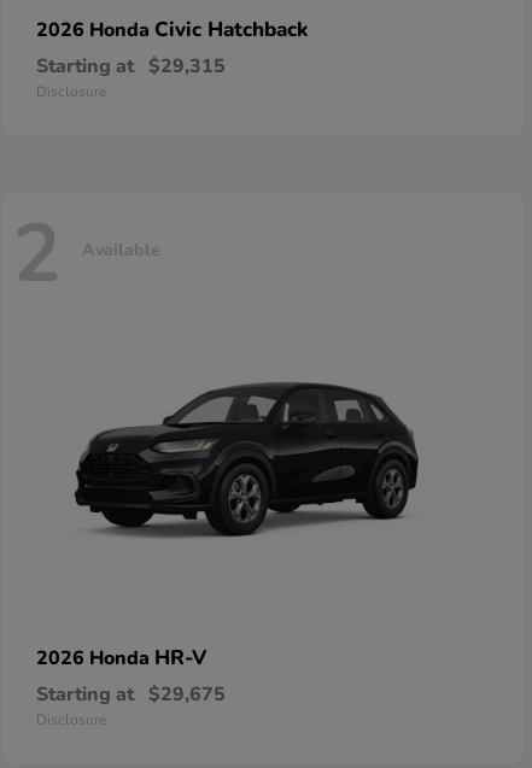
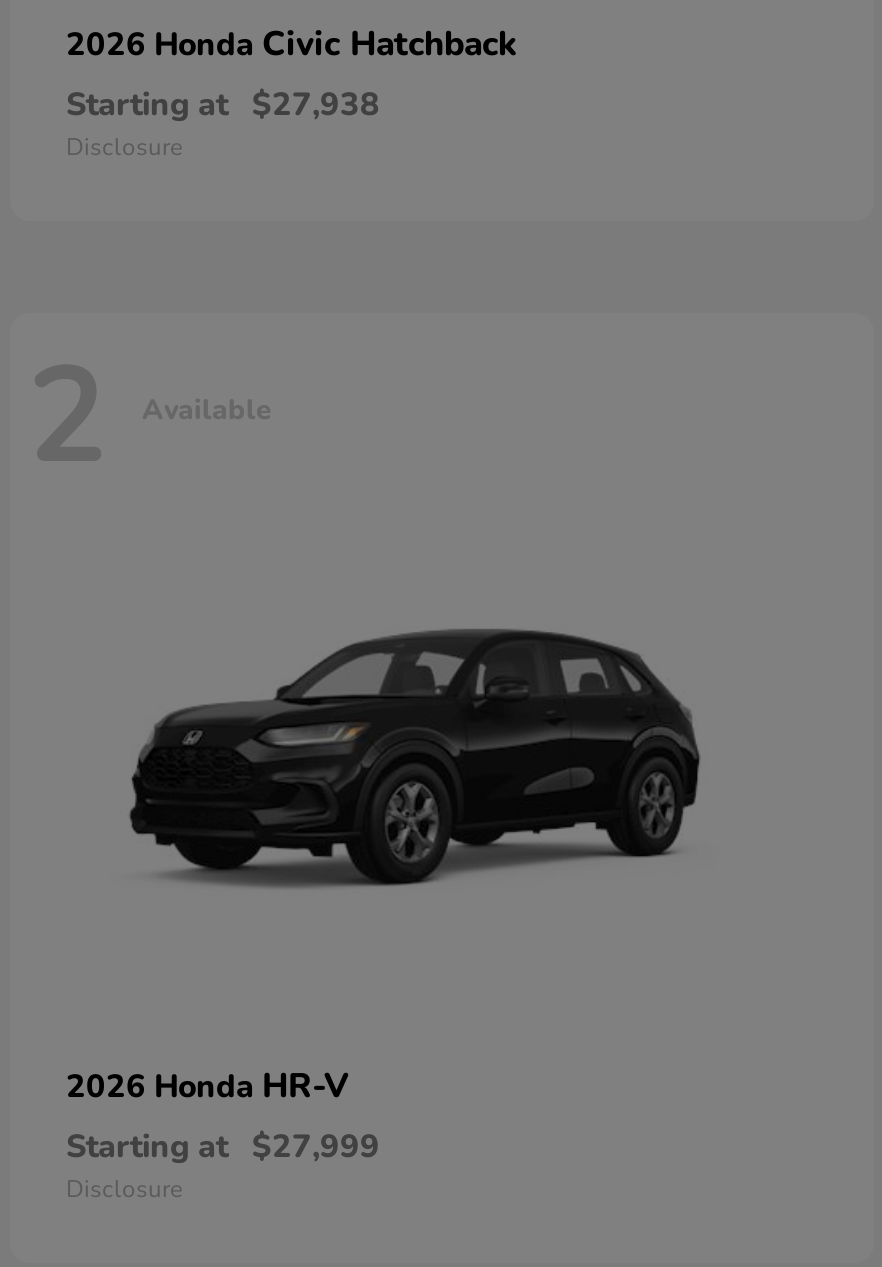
- Starting at $29,315
+ Starting at $27,938

- Starting at $29,675
+ Starting at $27,999
